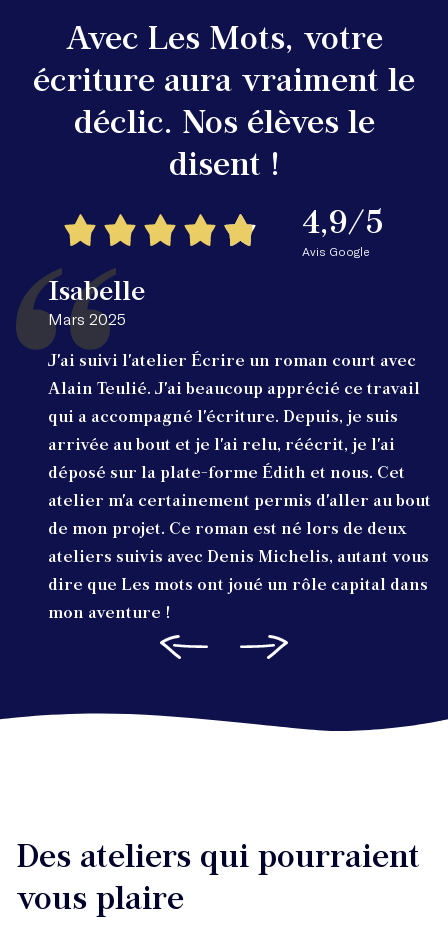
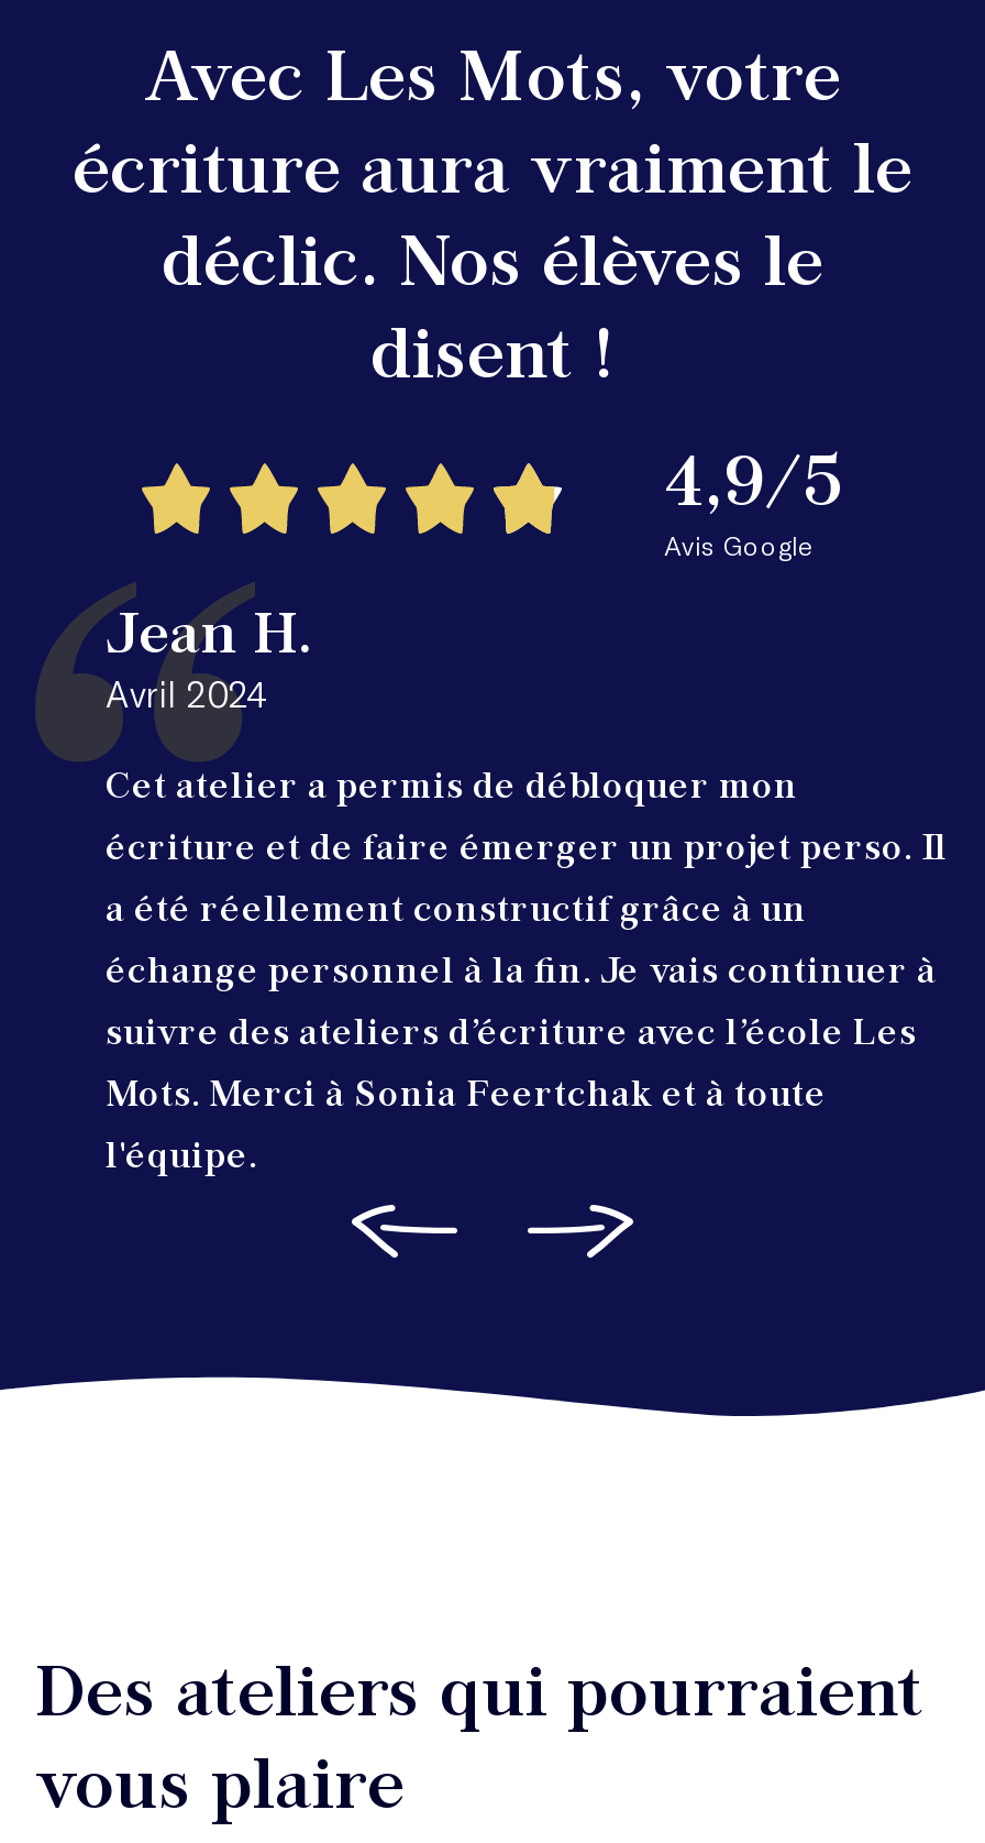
- Isabelle
- Mars 2025
+ Jean H.
+ Avril 2024

- J'ai suivi l'atelier Écrire un roman court avec
- Alain Teulié. J'ai beaucoup apprécié ce travail
- qui a accompagné l'écriture. Depuis, je suis
- arrivée au bout et je l'ai relu, réécrit, je l'ai
- déposé sur la plate-forme Édith et nous. Cet
- atelier m'a certainement permis d'aller au bout
- de mon projet. Ce roman est né lors de deux
- ateliers suivis avec Denis Michelis, autant vous
- dire que Les mots ont joué un rôle capital dans
- mon aventure !
+ Cet atelier a permis de débloquer mon
+ écriture et de faire émerger un projet perso. Il
+ a été réellement constructif grâce à un
+ échange personnel à la fin. Je vais continuer à
+ suivre des ateliers d’écriture avec l’école Les
+ Mots. Merci à Sonia Feertchak et à toute
+ l'équipe.
